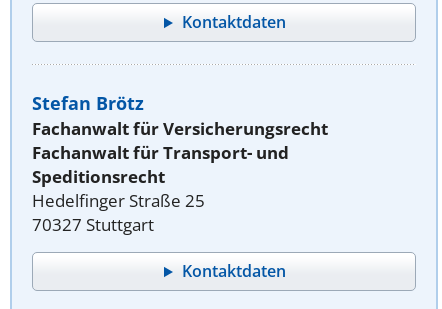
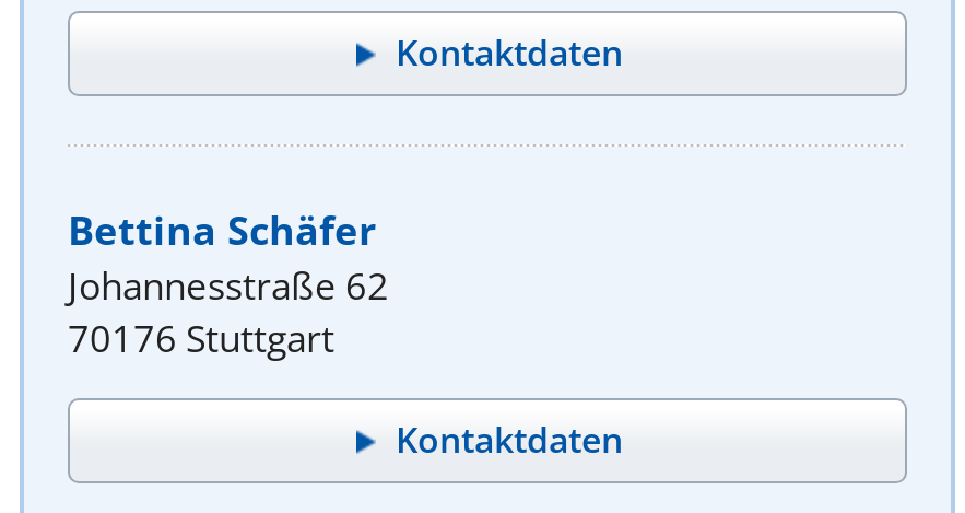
- Stefan Brötz
- Fachanwalt für Versicherungsrecht
- Fachanwalt für Transport- und
- Speditionsrecht
- Hedelfinger Straße 25
- 70327 Stuttgart
+ Bettina Schäfer
+ Johannesstraße 62
+ 70176 Stuttgart
